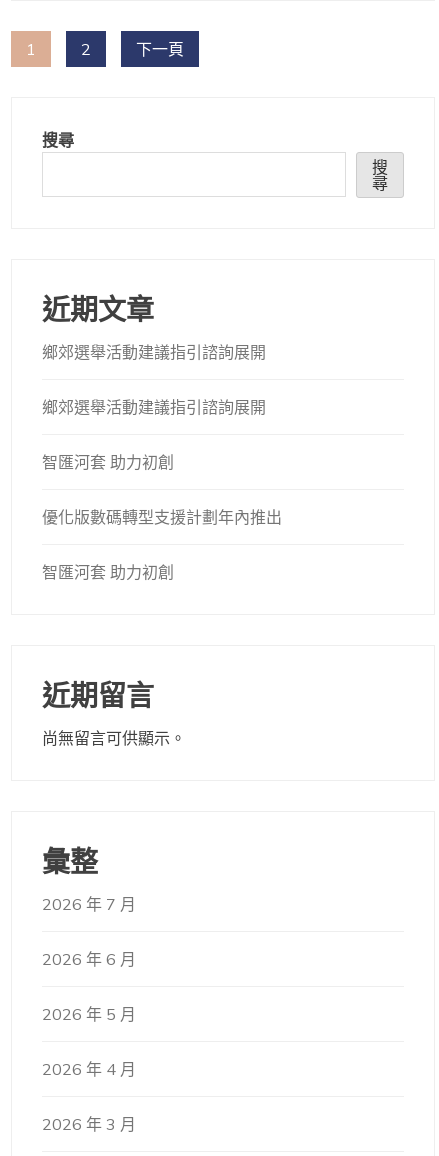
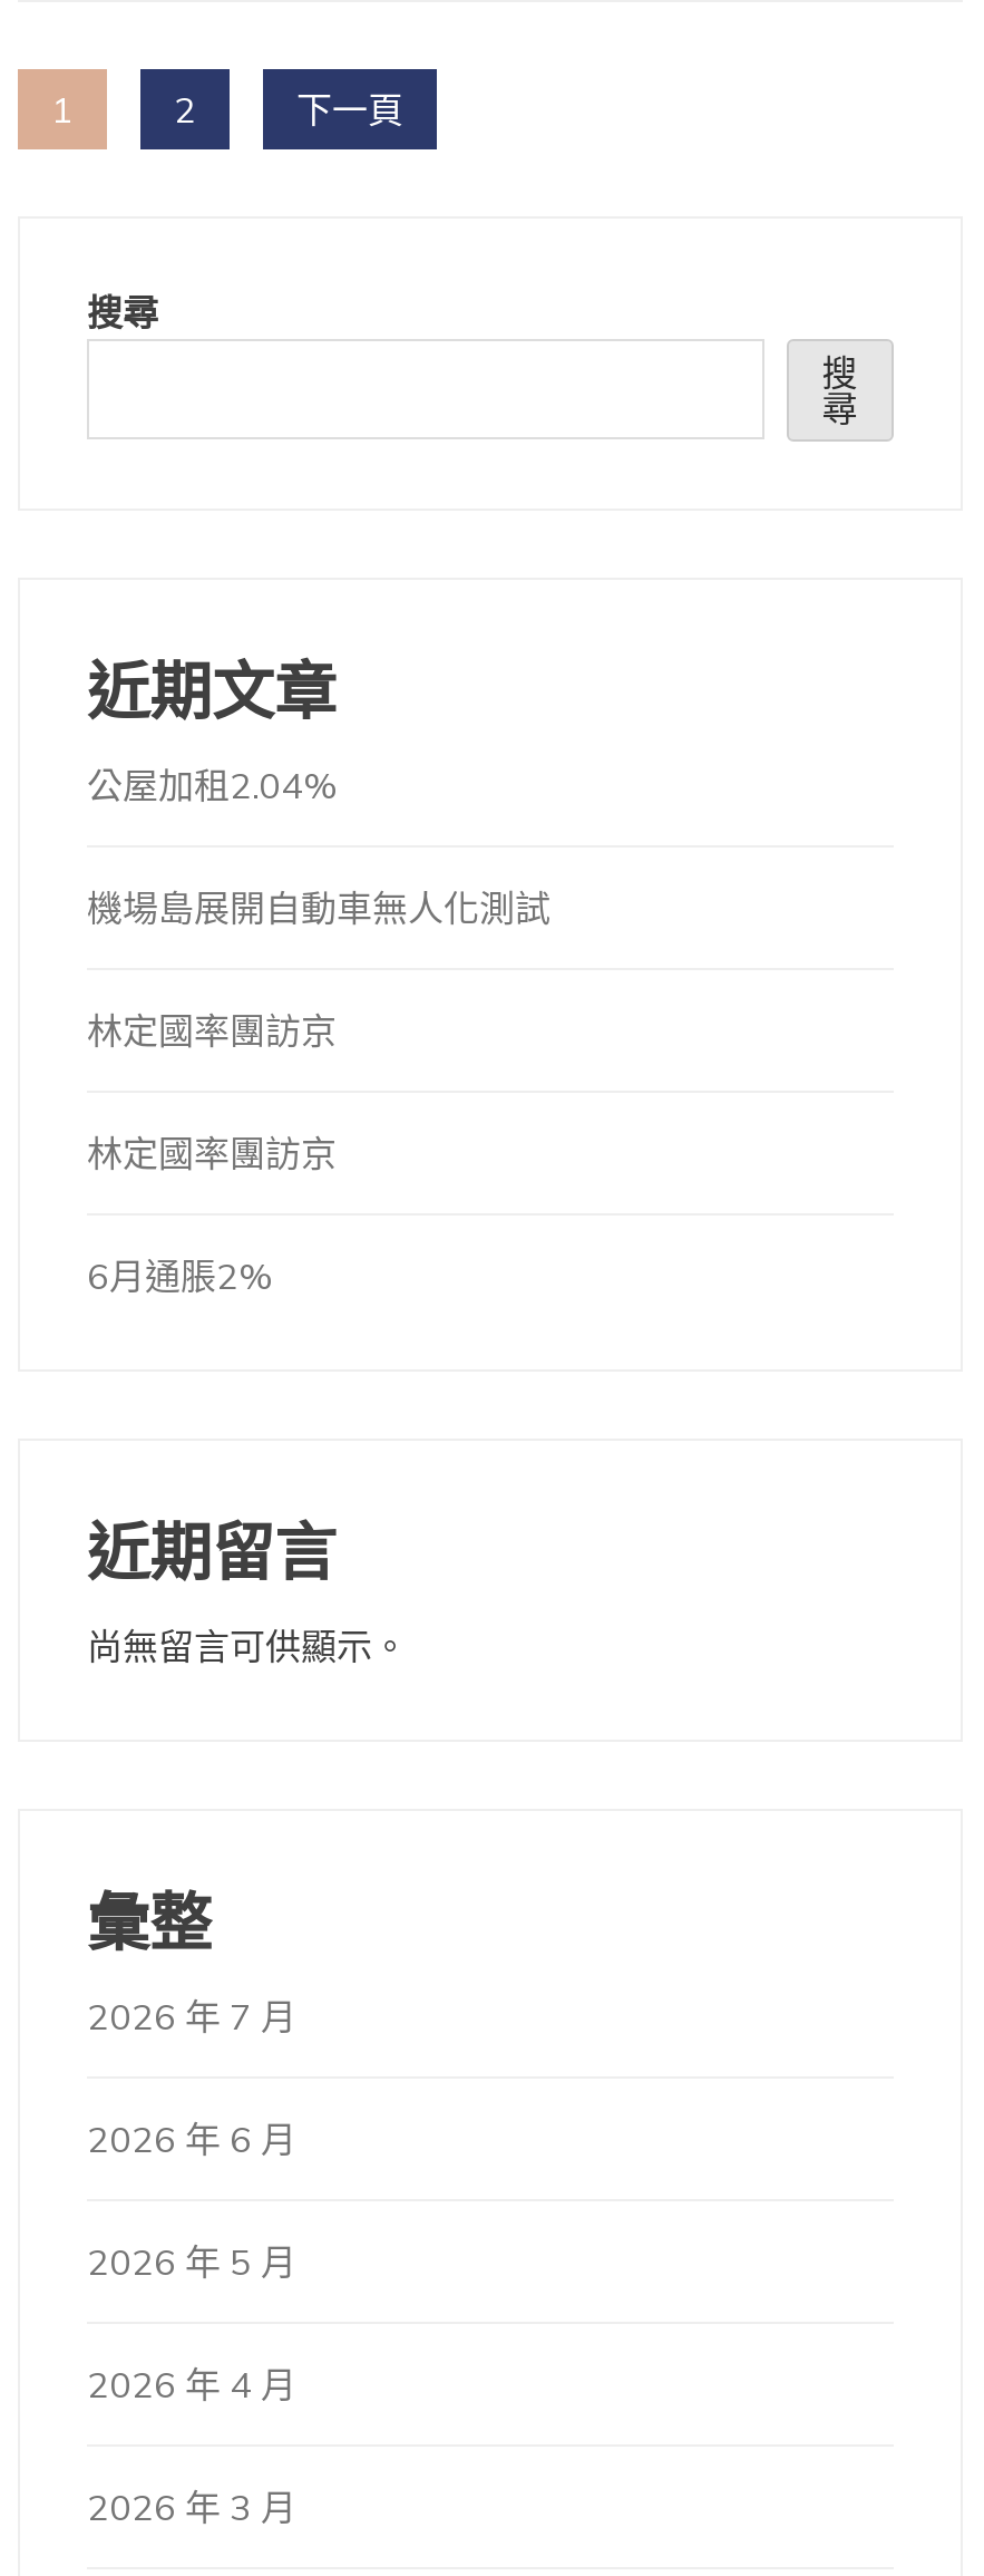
- 鄉郊選舉活動建議指引諮詢展開
+ 公屋加租2.04%

- 鄉郊選舉活動建議指引諮詢展開
+ 機場島展開自動車無人化測試

- 智匯河套 助力初創
+ 林定國率團訪京

- 優化版數碼轉型支援計劃年內推出
+ 林定國率團訪京

- 智匯河套 助力初創
+ 6月通脹2%
